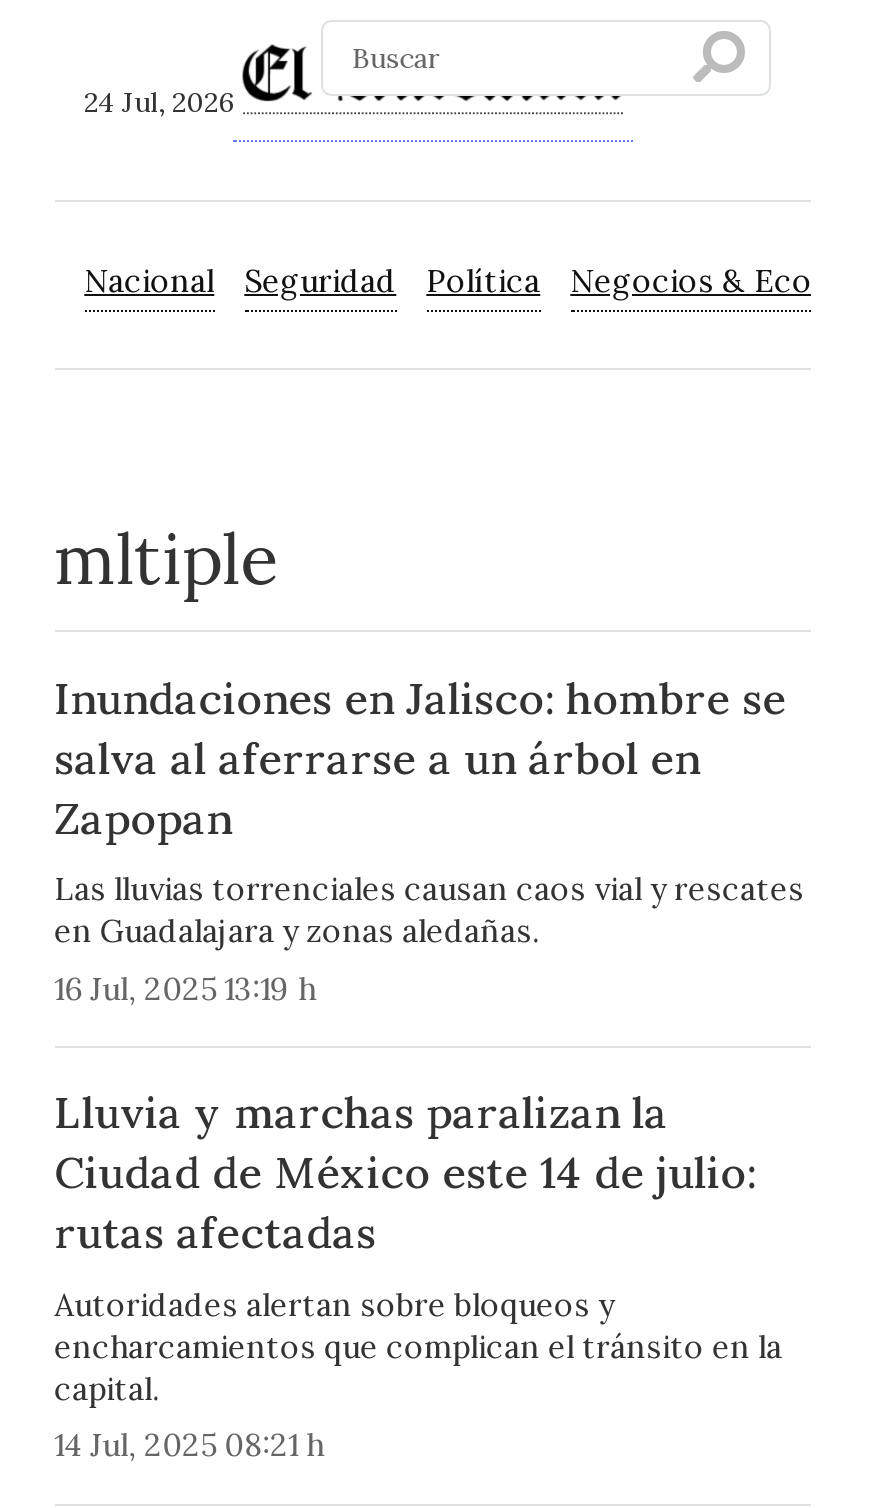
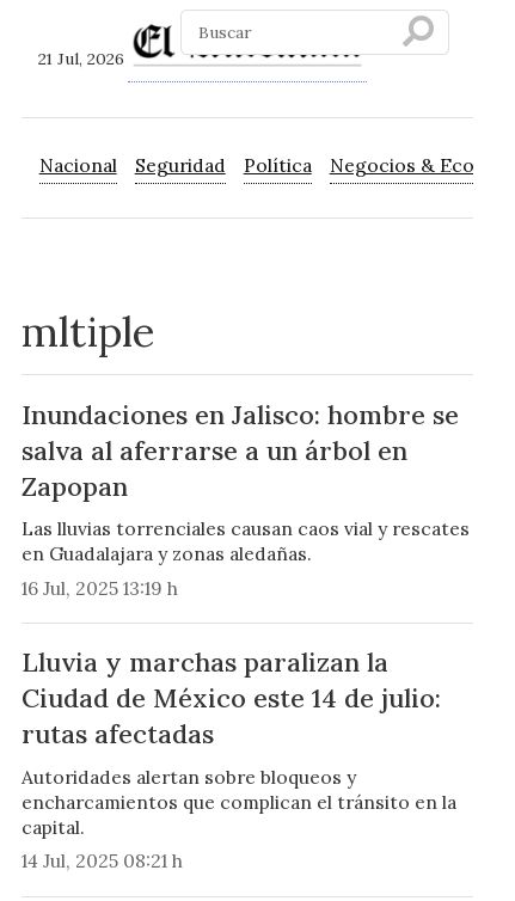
- 24 Jul, 2026
+ 21 Jul, 2026
